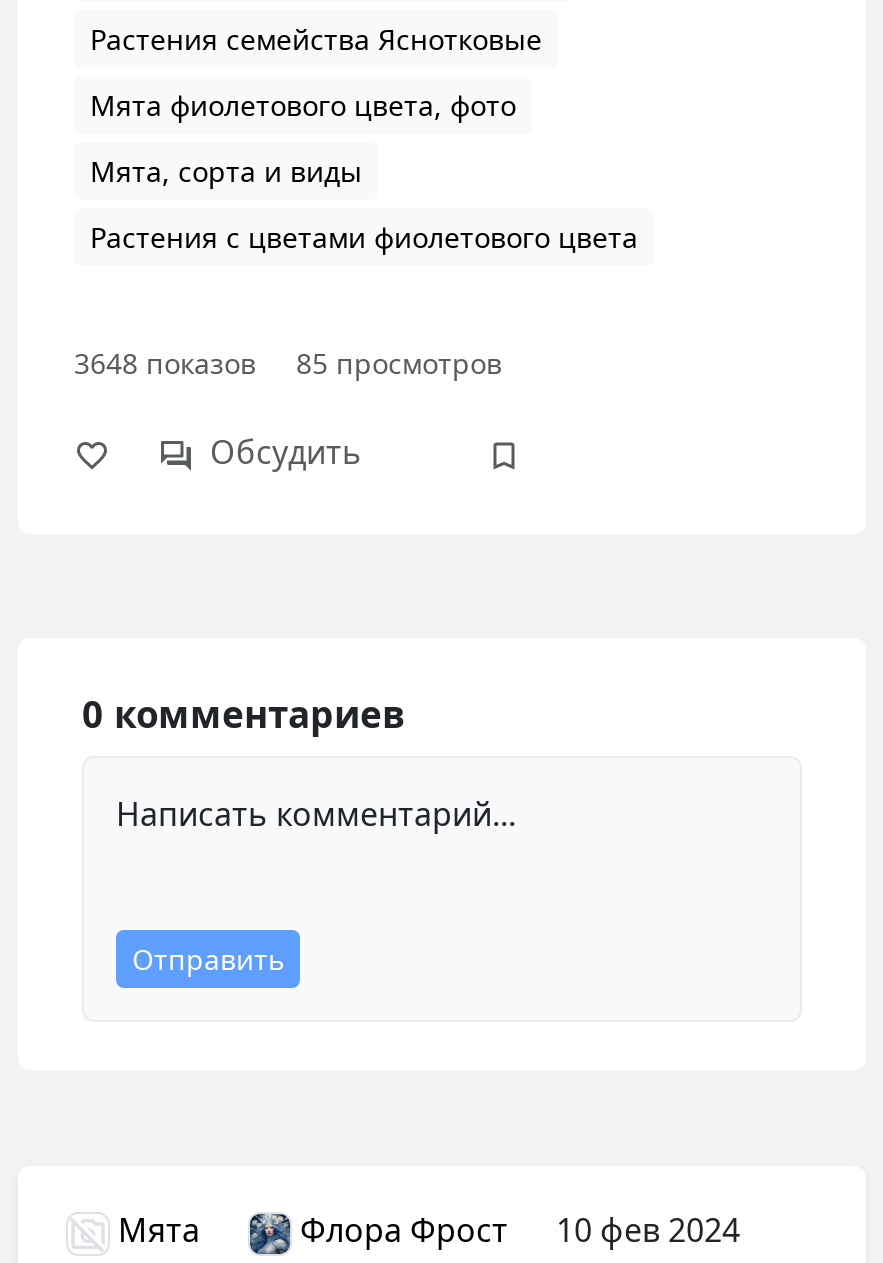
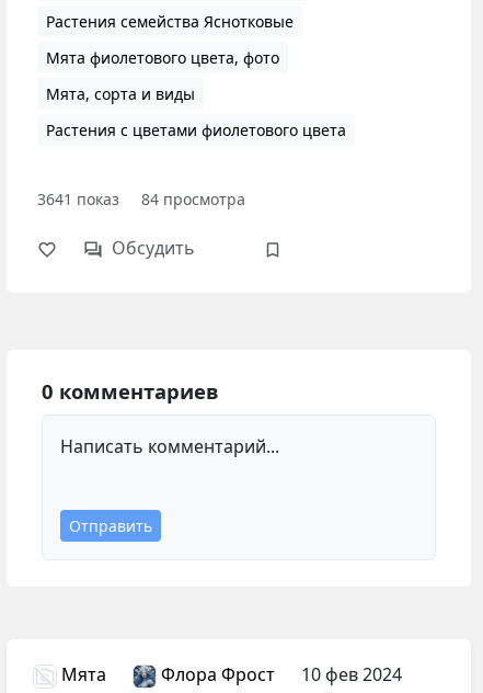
- 3648 показов
- 85 просмотров
+ 3641 показ
+ 84 просмотра
